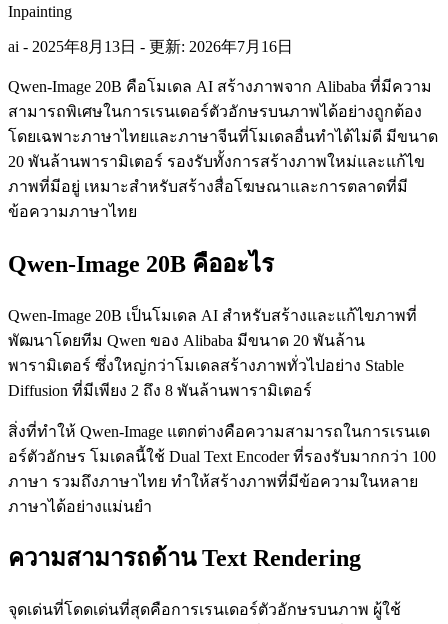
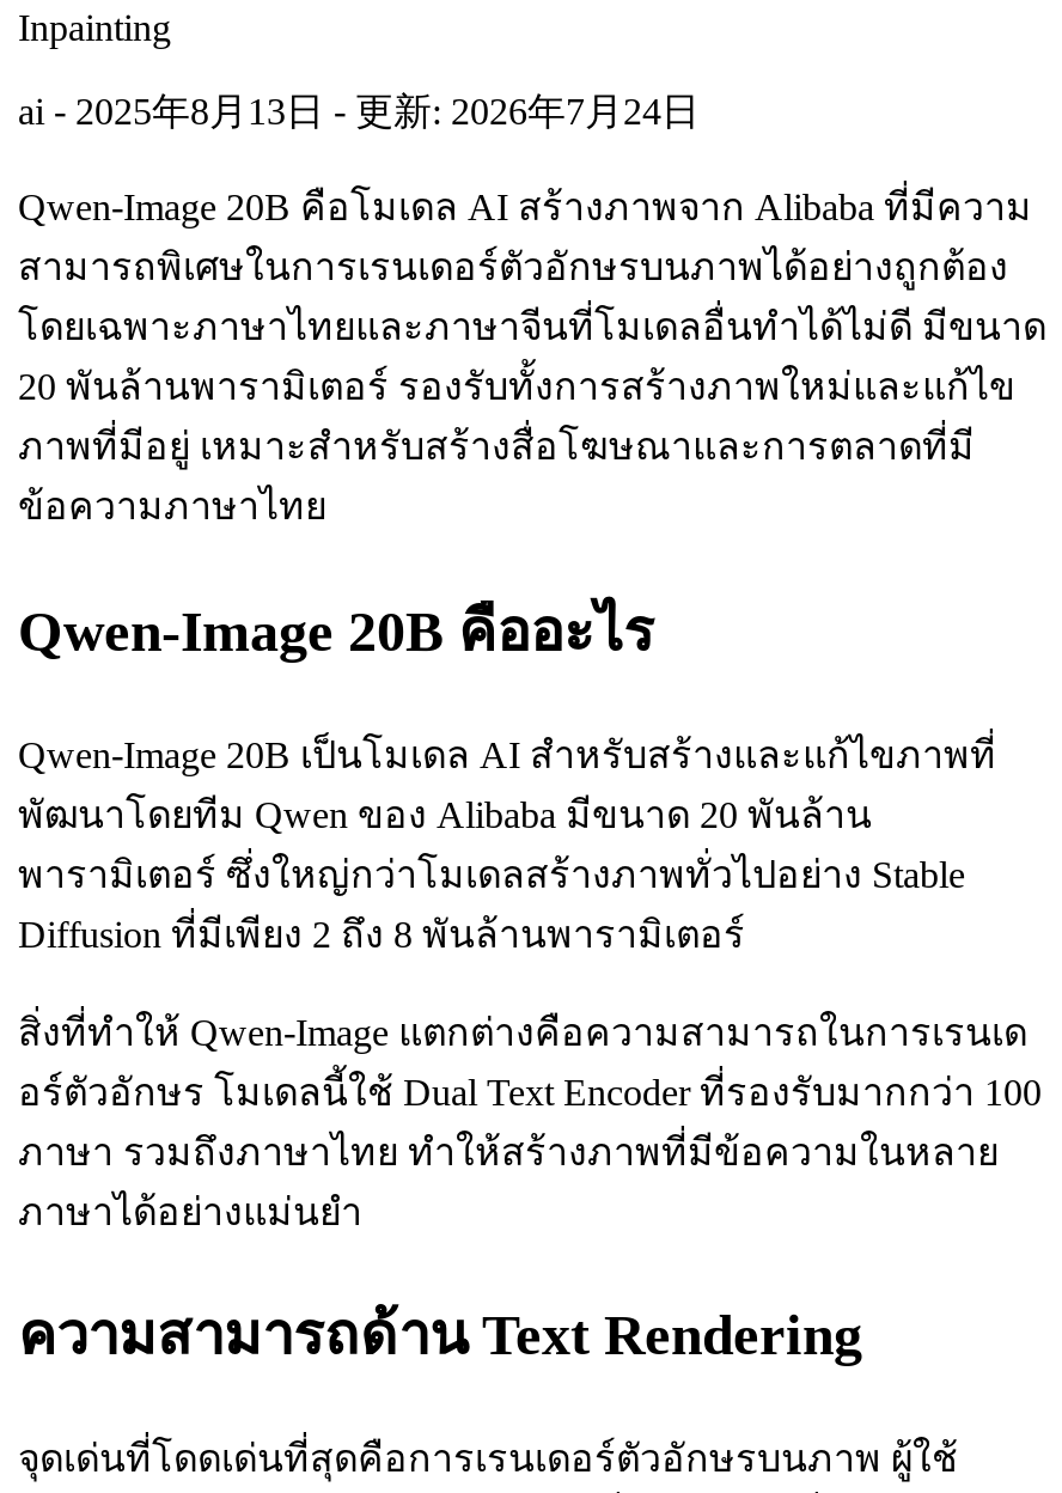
- ai - 2025年8月13日 - 更新: 2026年7月16日
+ ai - 2025年8月13日 - 更新: 2026年7月24日
